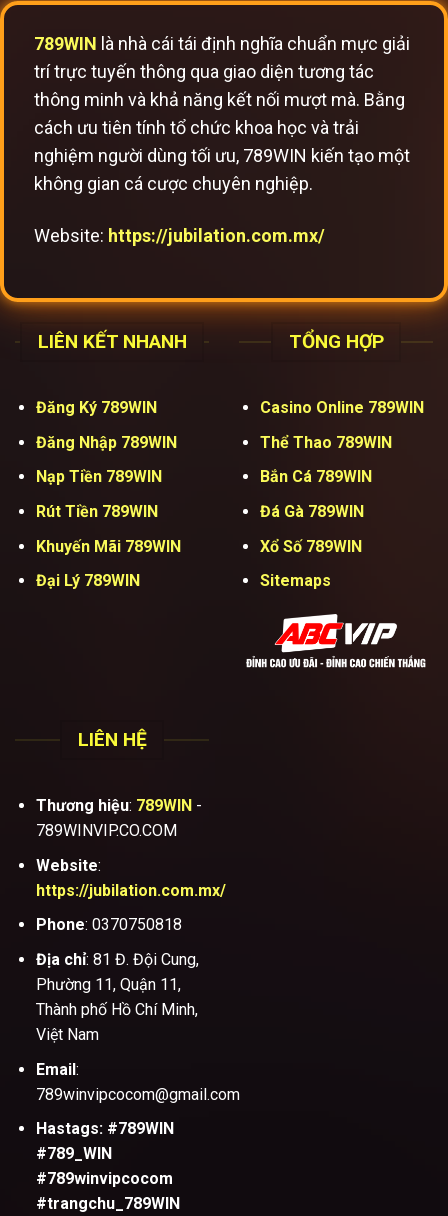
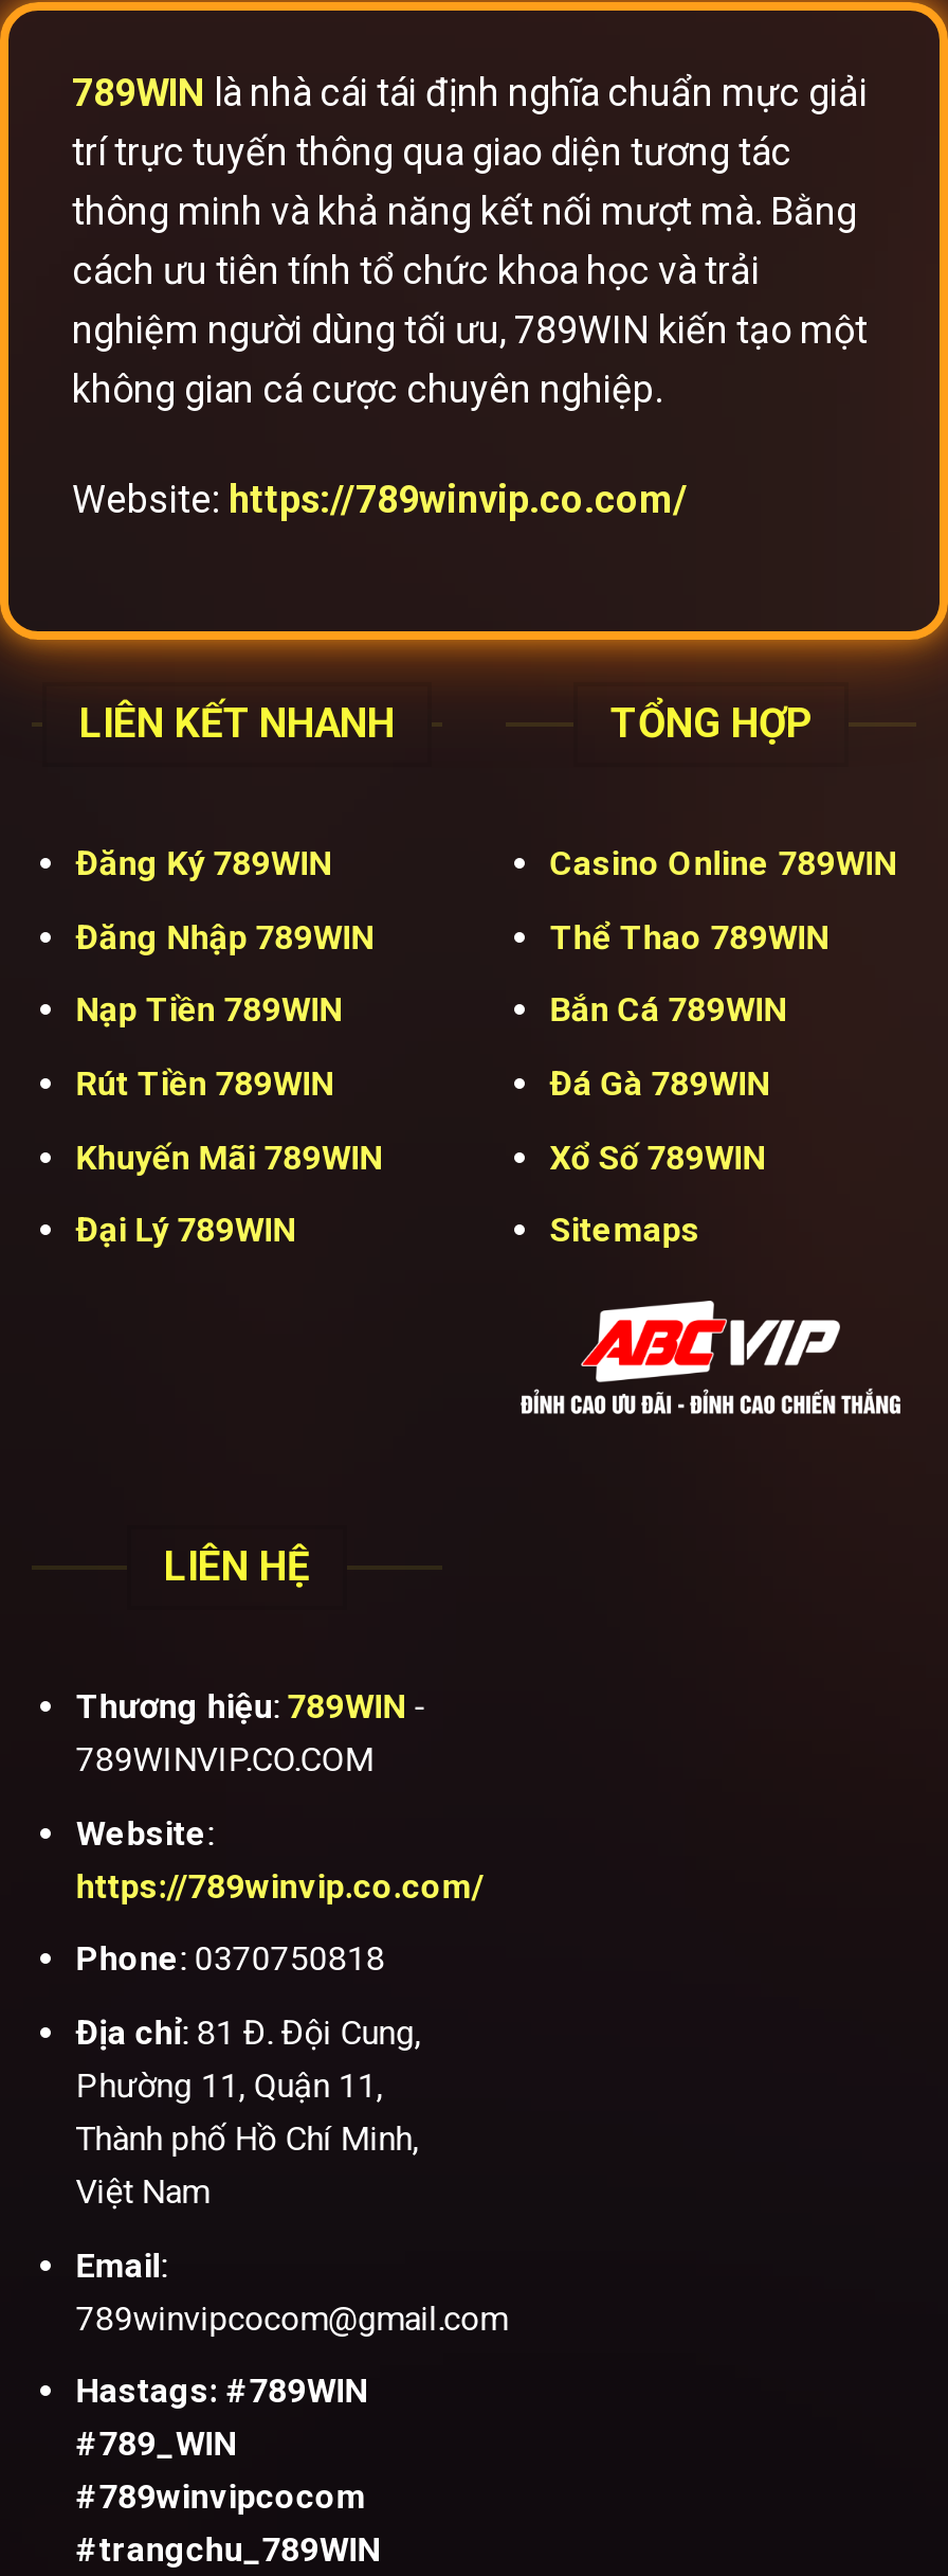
- Website: https://jubilation.com.mx/
+ Website: https://789winvip.co.com/

- https://jubilation.com.mx/
+ https://789winvip.co.com/
